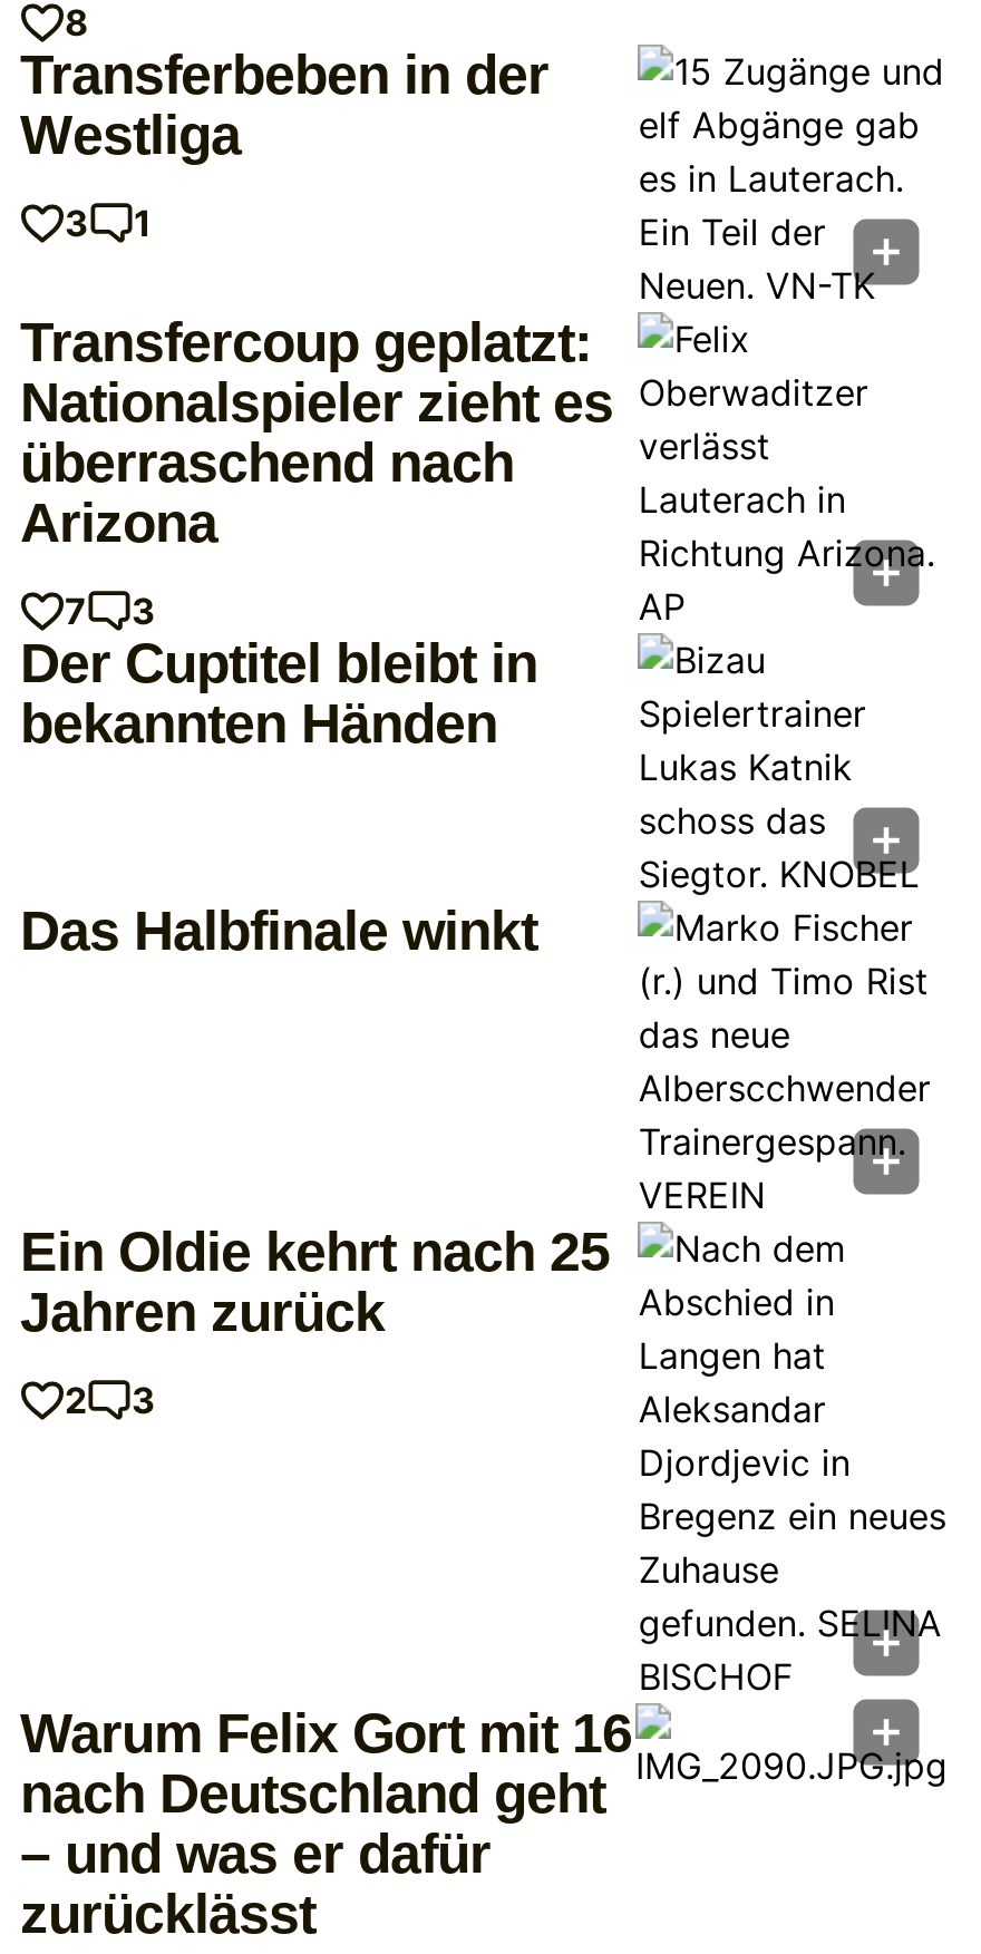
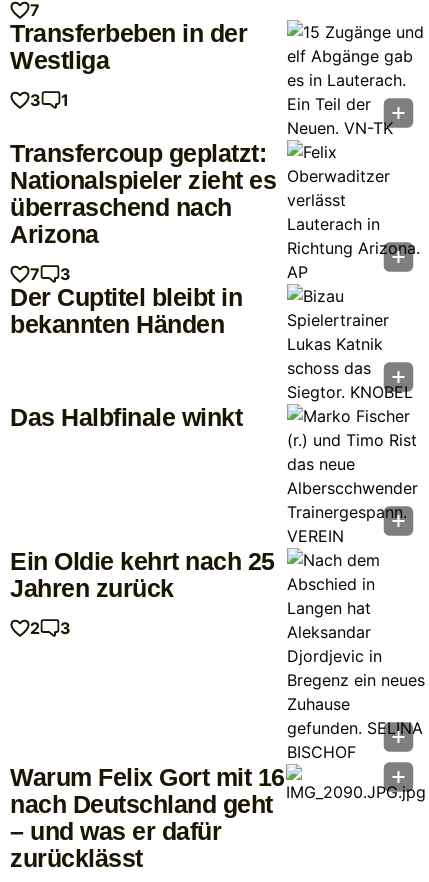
- 8
+ 7
